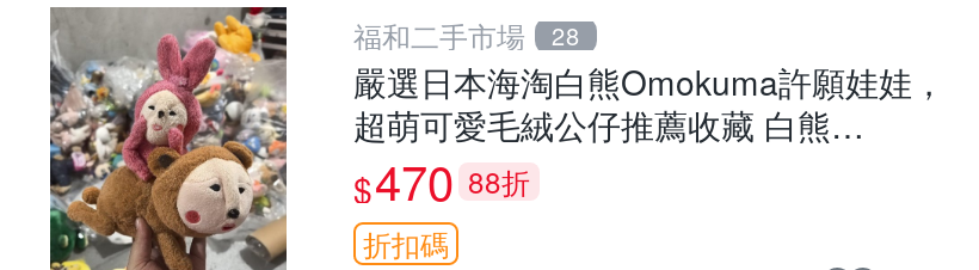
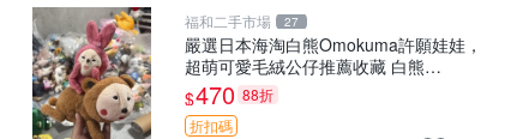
- 福和二手市場 28
+ 福和二手市場 27
